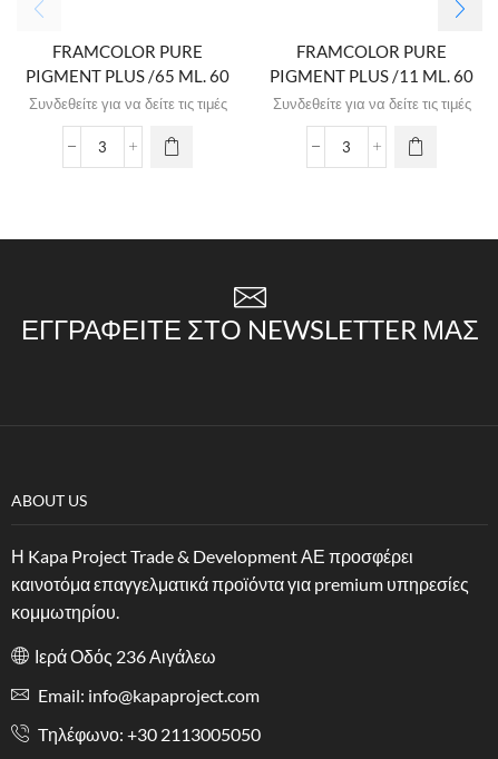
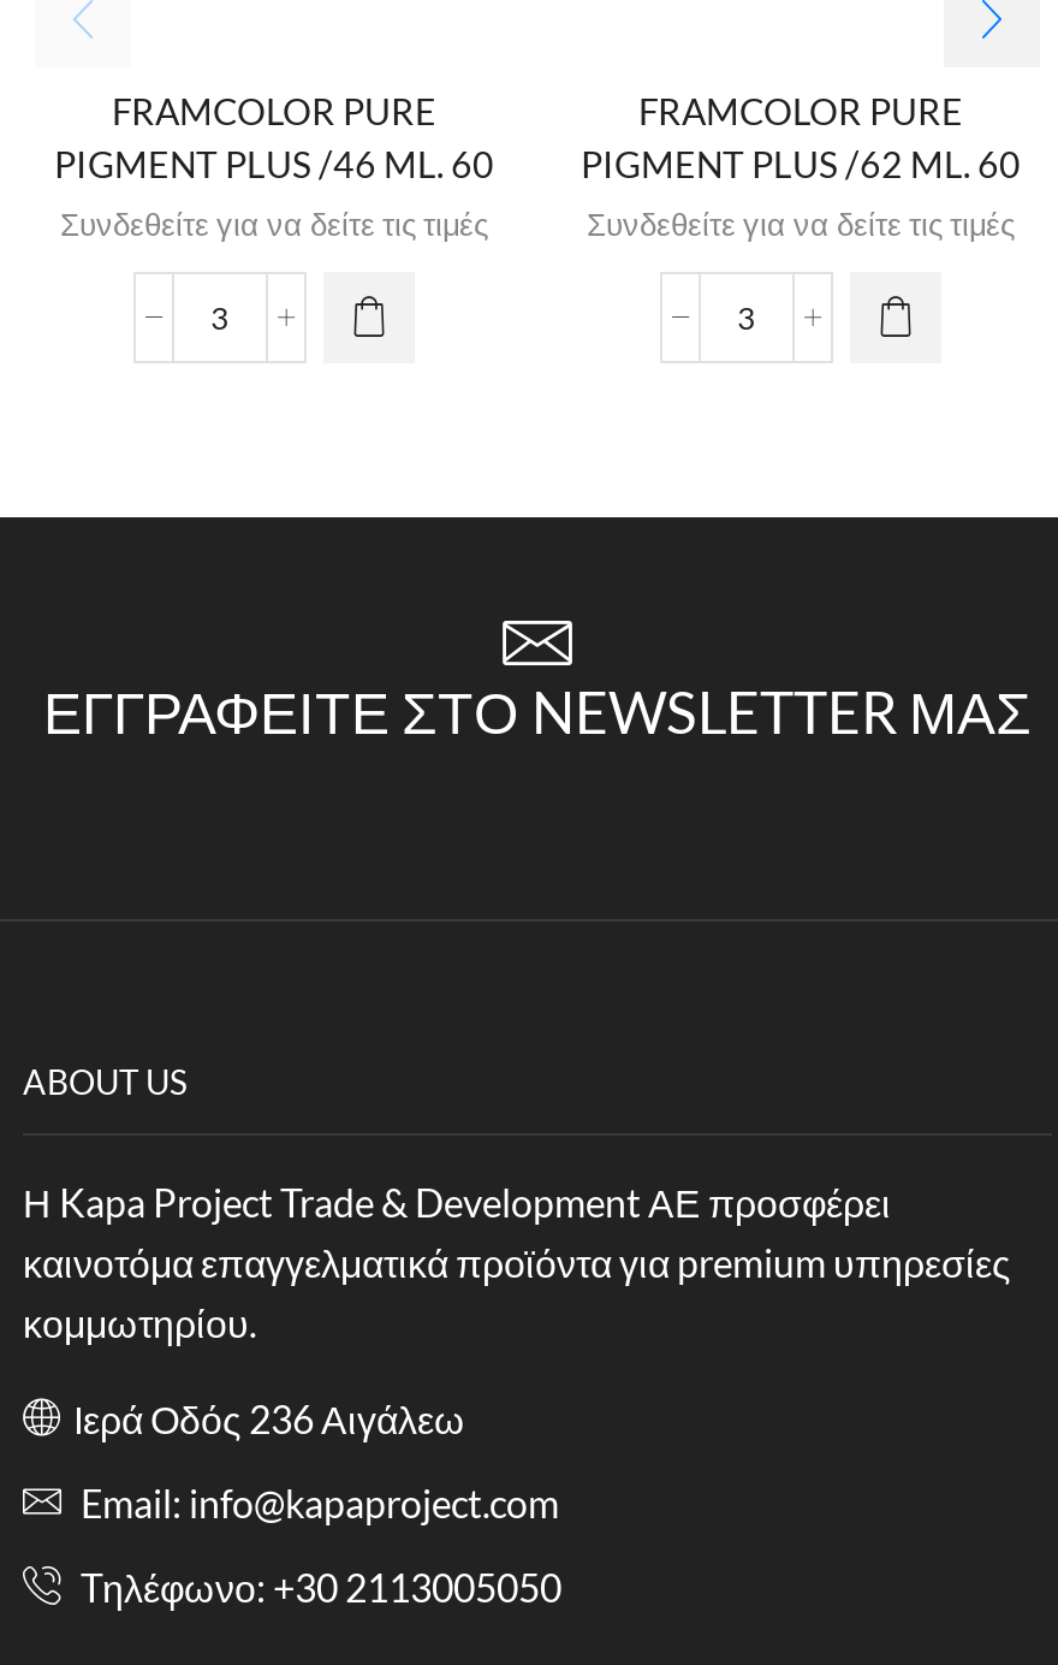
- PIGMENT PLUS /65 ML. 60
+ PIGMENT PLUS /46 ML. 60

- PIGMENT PLUS /11 ML. 60
+ PIGMENT PLUS /62 ML. 60
